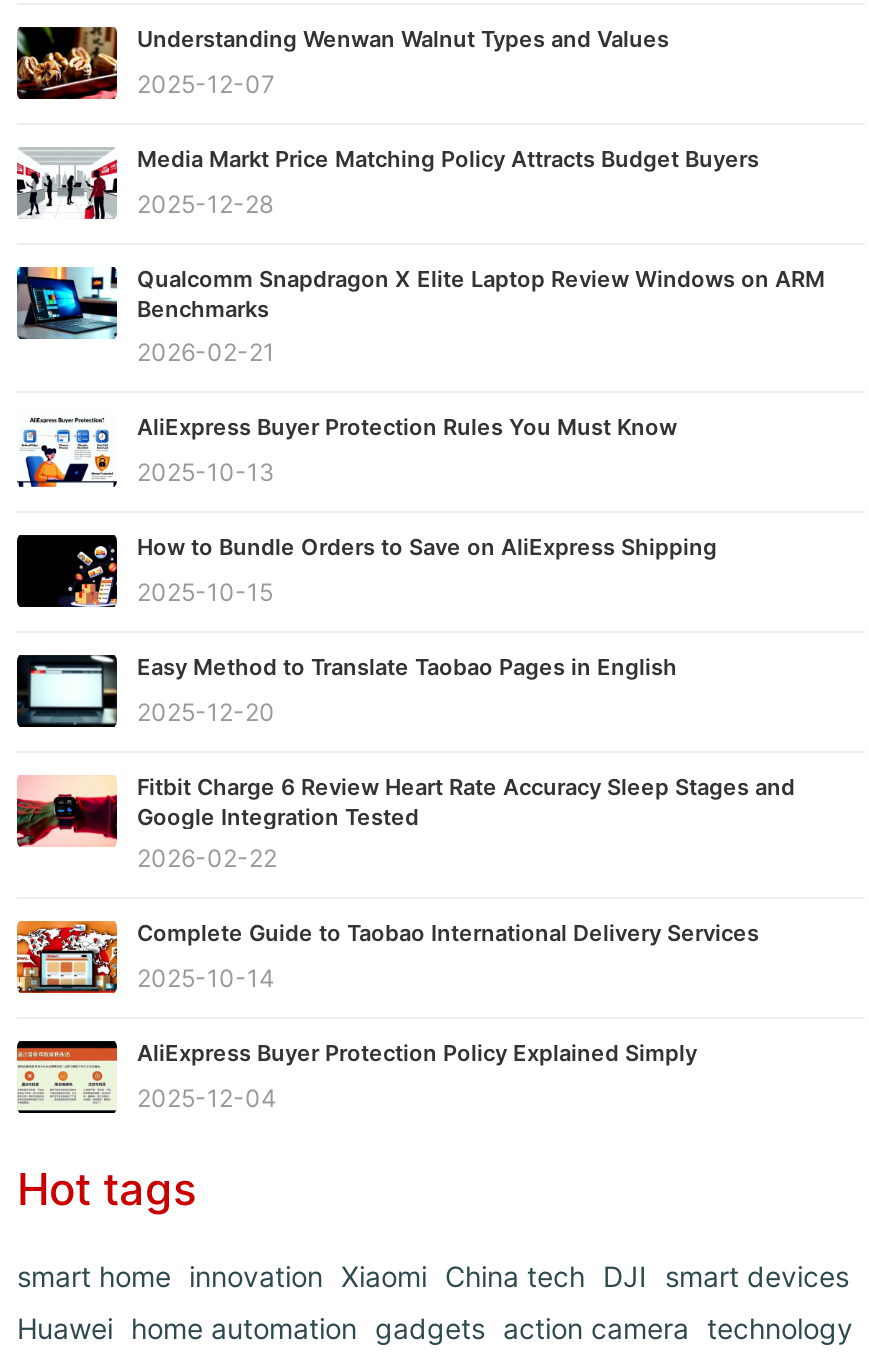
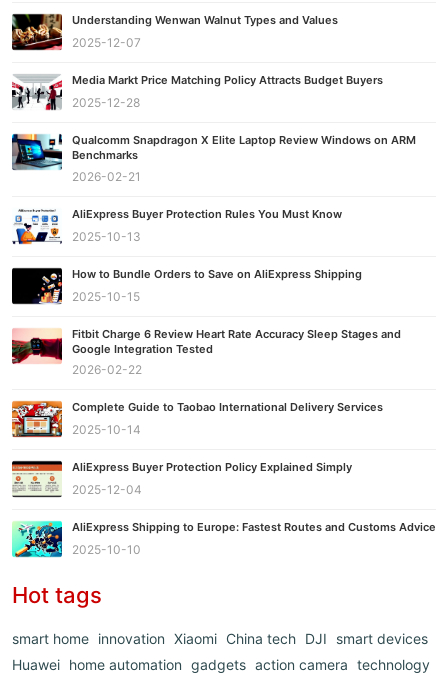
- [image]
- Easy Method to Translate Taobao Pages in English
- 2025-12-20

moved up: [image] | Fitbit Charge 6 Review Heart Rate Accuracy Sleep Stages and | Google Integration Tested | 2026-02-22 | Complete Guide to Taobao International Delivery Services | 2025-10-14 | AliExpress Buyer Protection Policy Explained Simply | 2025-12-04

+ [image]
+ AliExpress Shipping to Europe: Fastest Routes and Customs Advice
+ 2025-10-10
